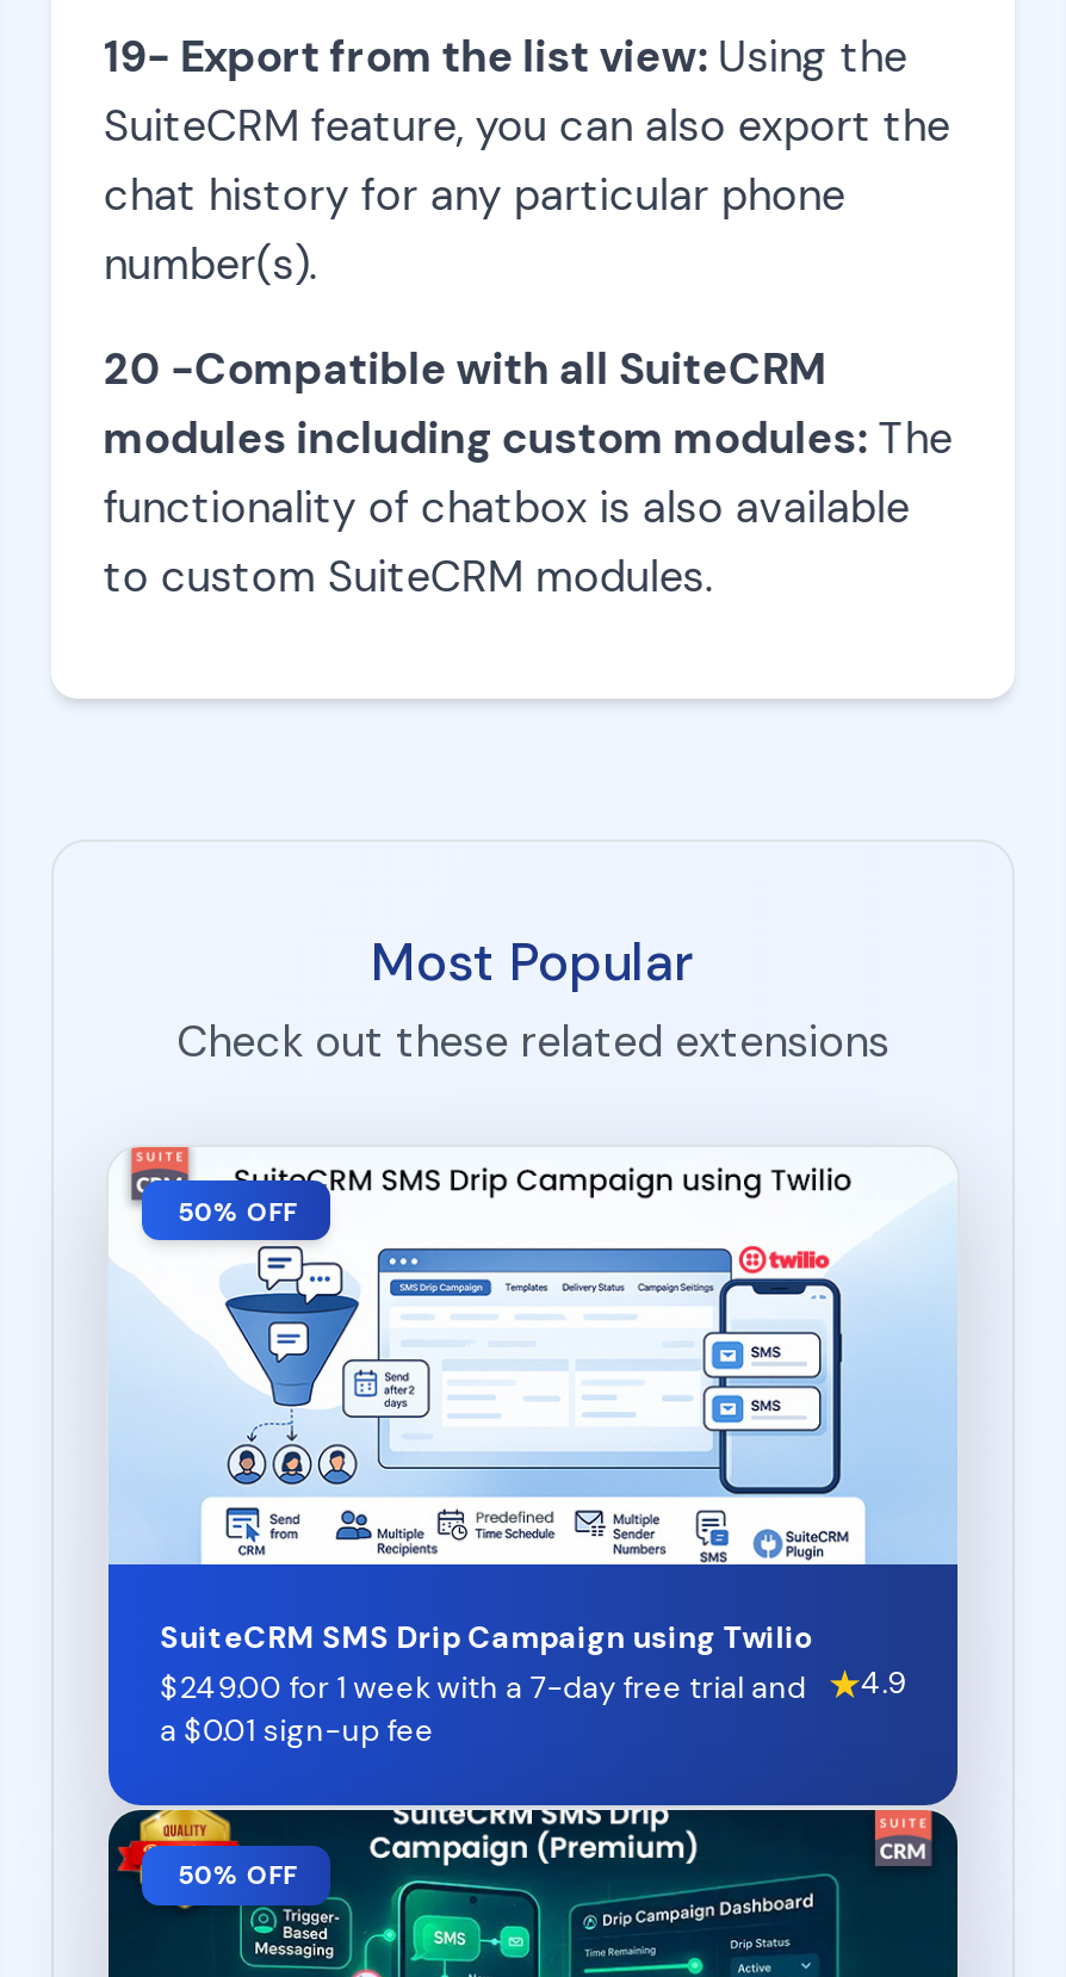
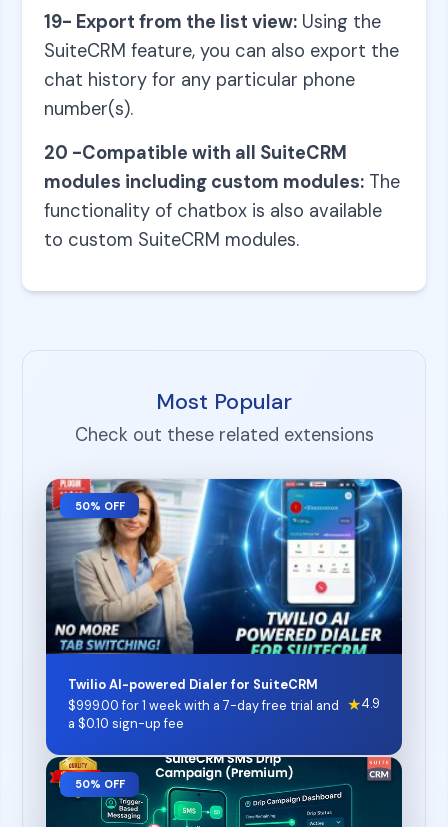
- [image]
- SuiteCRM SMS Drip Campaign using Twilio
- $249.00 for 1 week with a 7-day free trial and
- a $0.01 sign-up fee
+ [image]
+ Twilio AI-powered Dialer for SuiteCRM
+ $999.00 for 1 week with a 7-day free trial and
+ a $0.10 sign-up fee
